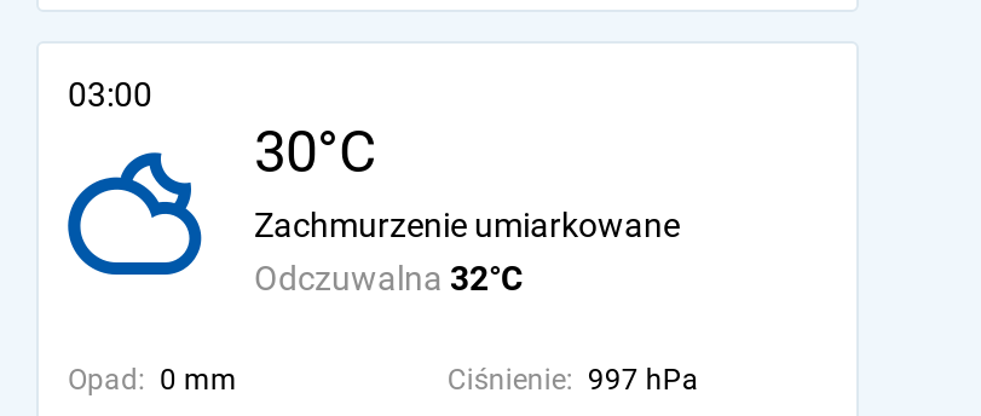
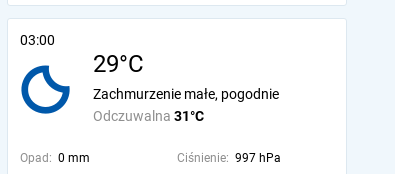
- [image]
- 30°C
+ [image]
+ 29°C

- Zachmurzenie umiarkowane
+ Zachmurzenie małe, pogodnie

- Odczuwalna 32°C
+ Odczuwalna 31°C
